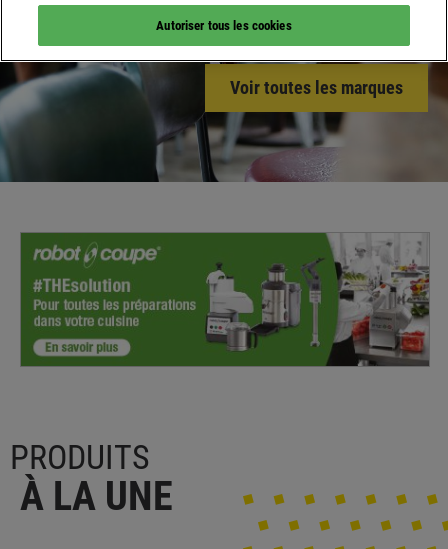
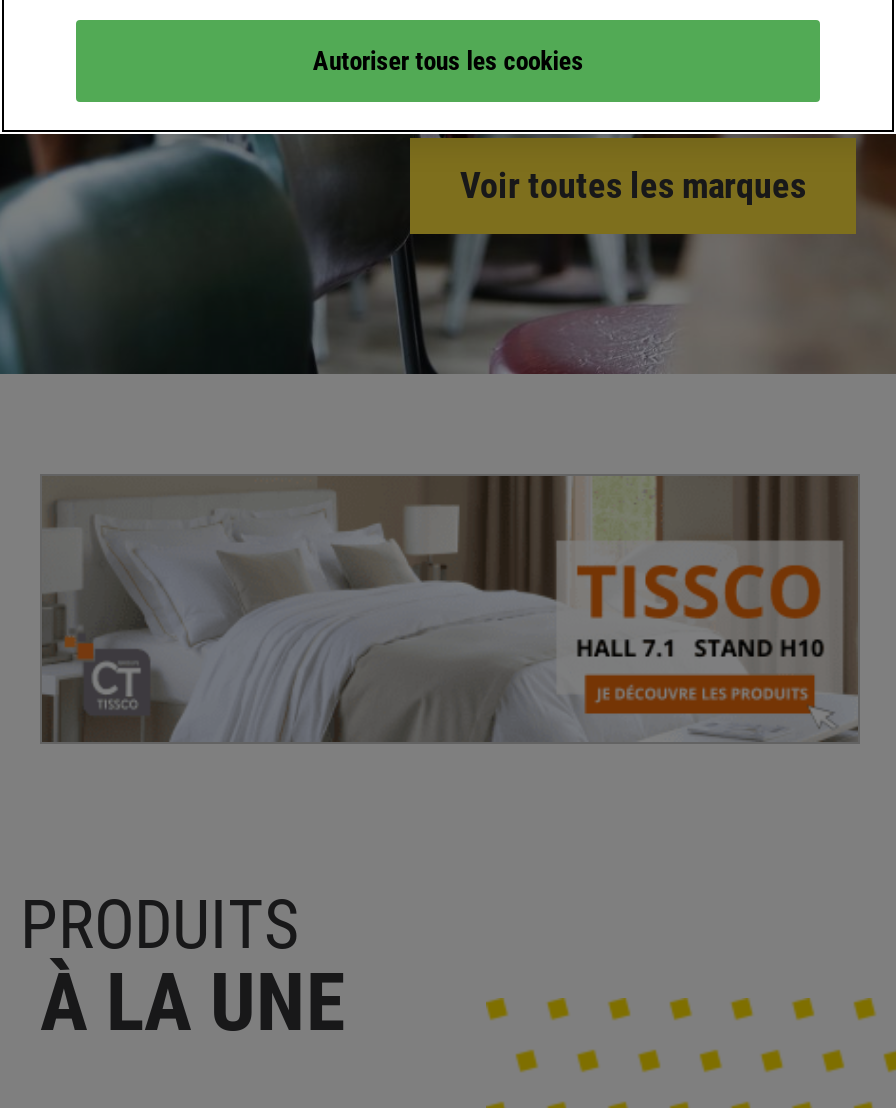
- [image]
+ [image]
